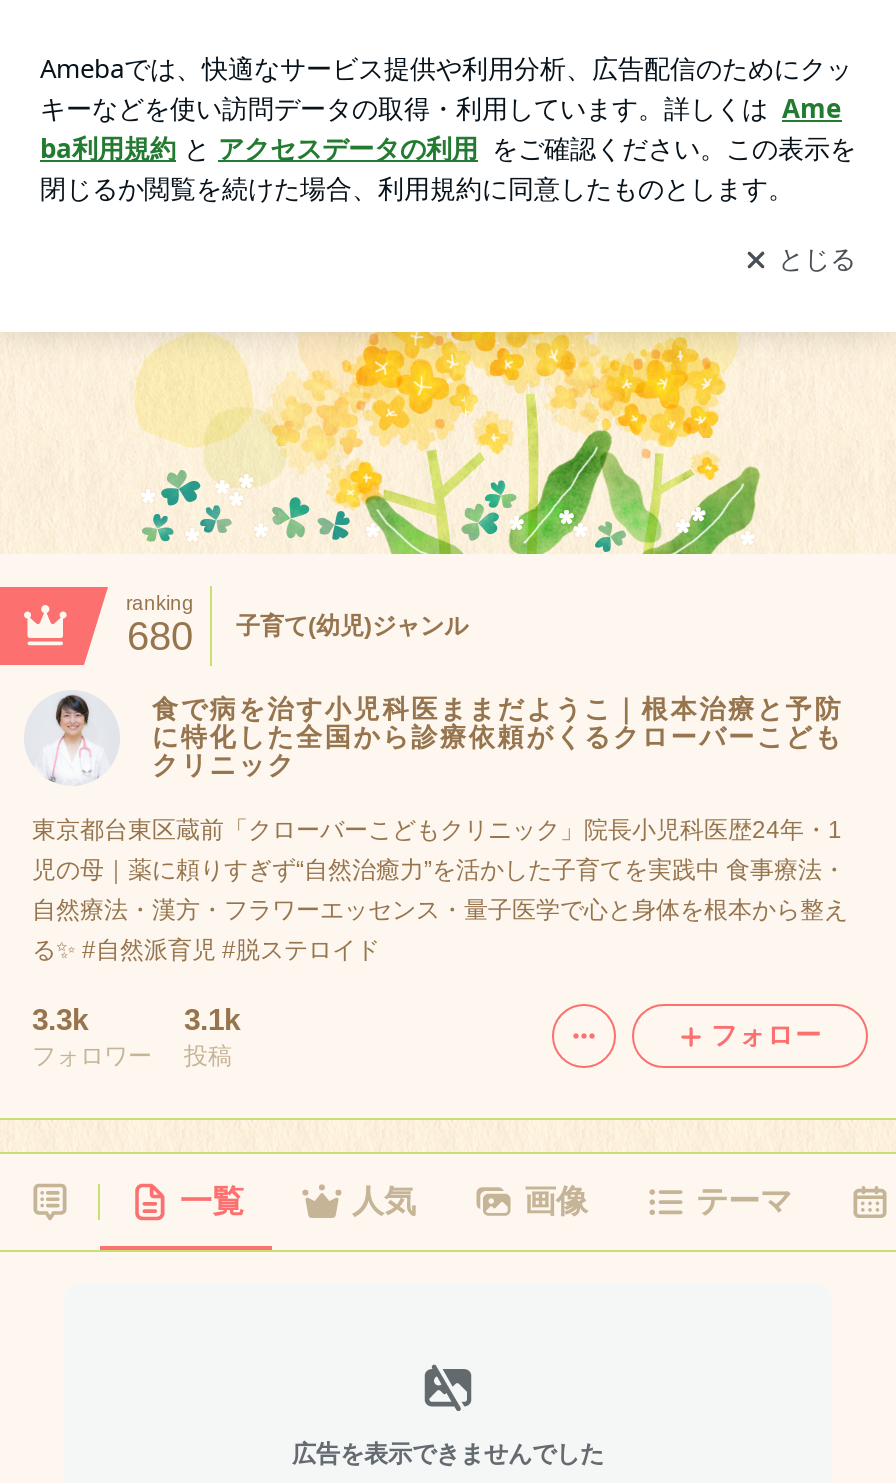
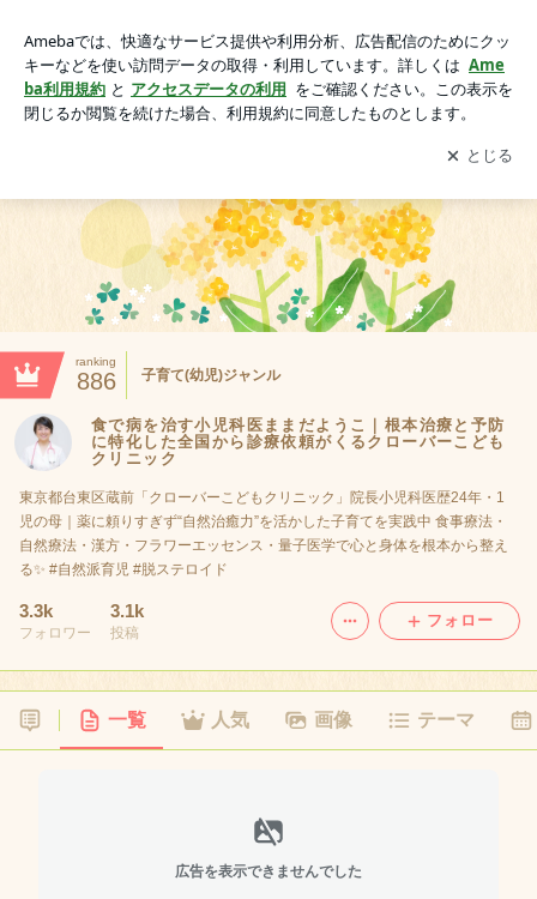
- 680 子育て(幼児)ジャンル
+ 886 子育て(幼児)ジャンル
